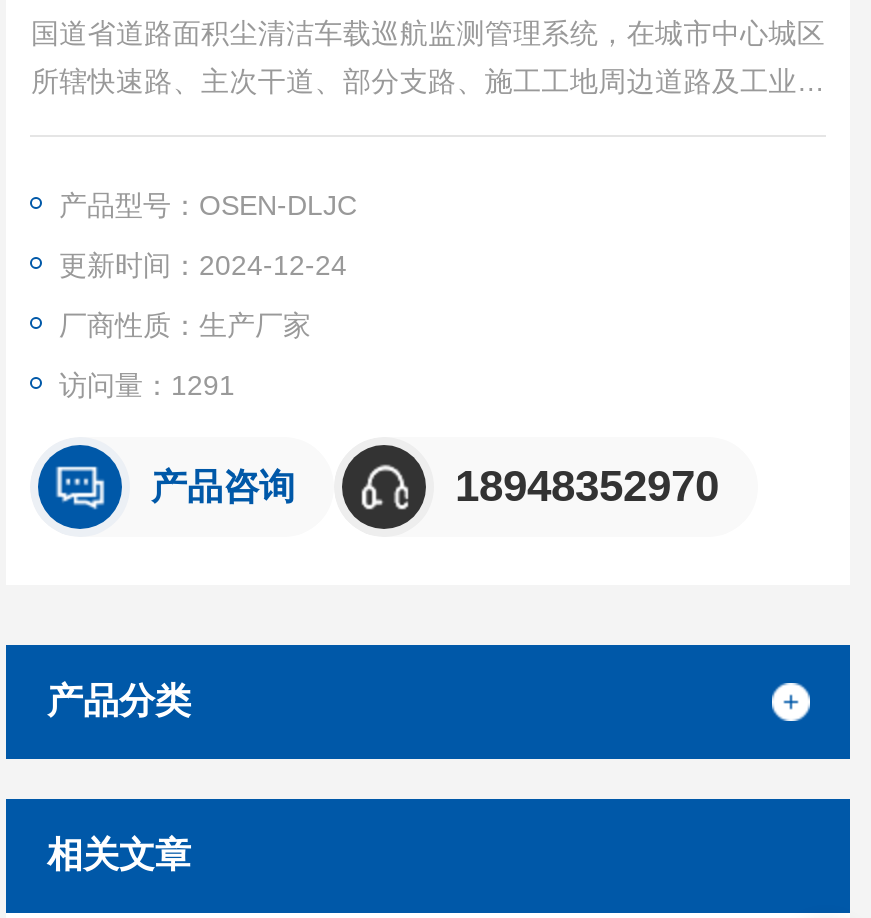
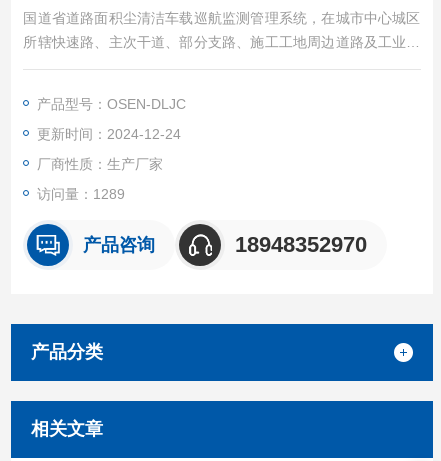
- 访问量：1291
+ 访问量：1289
